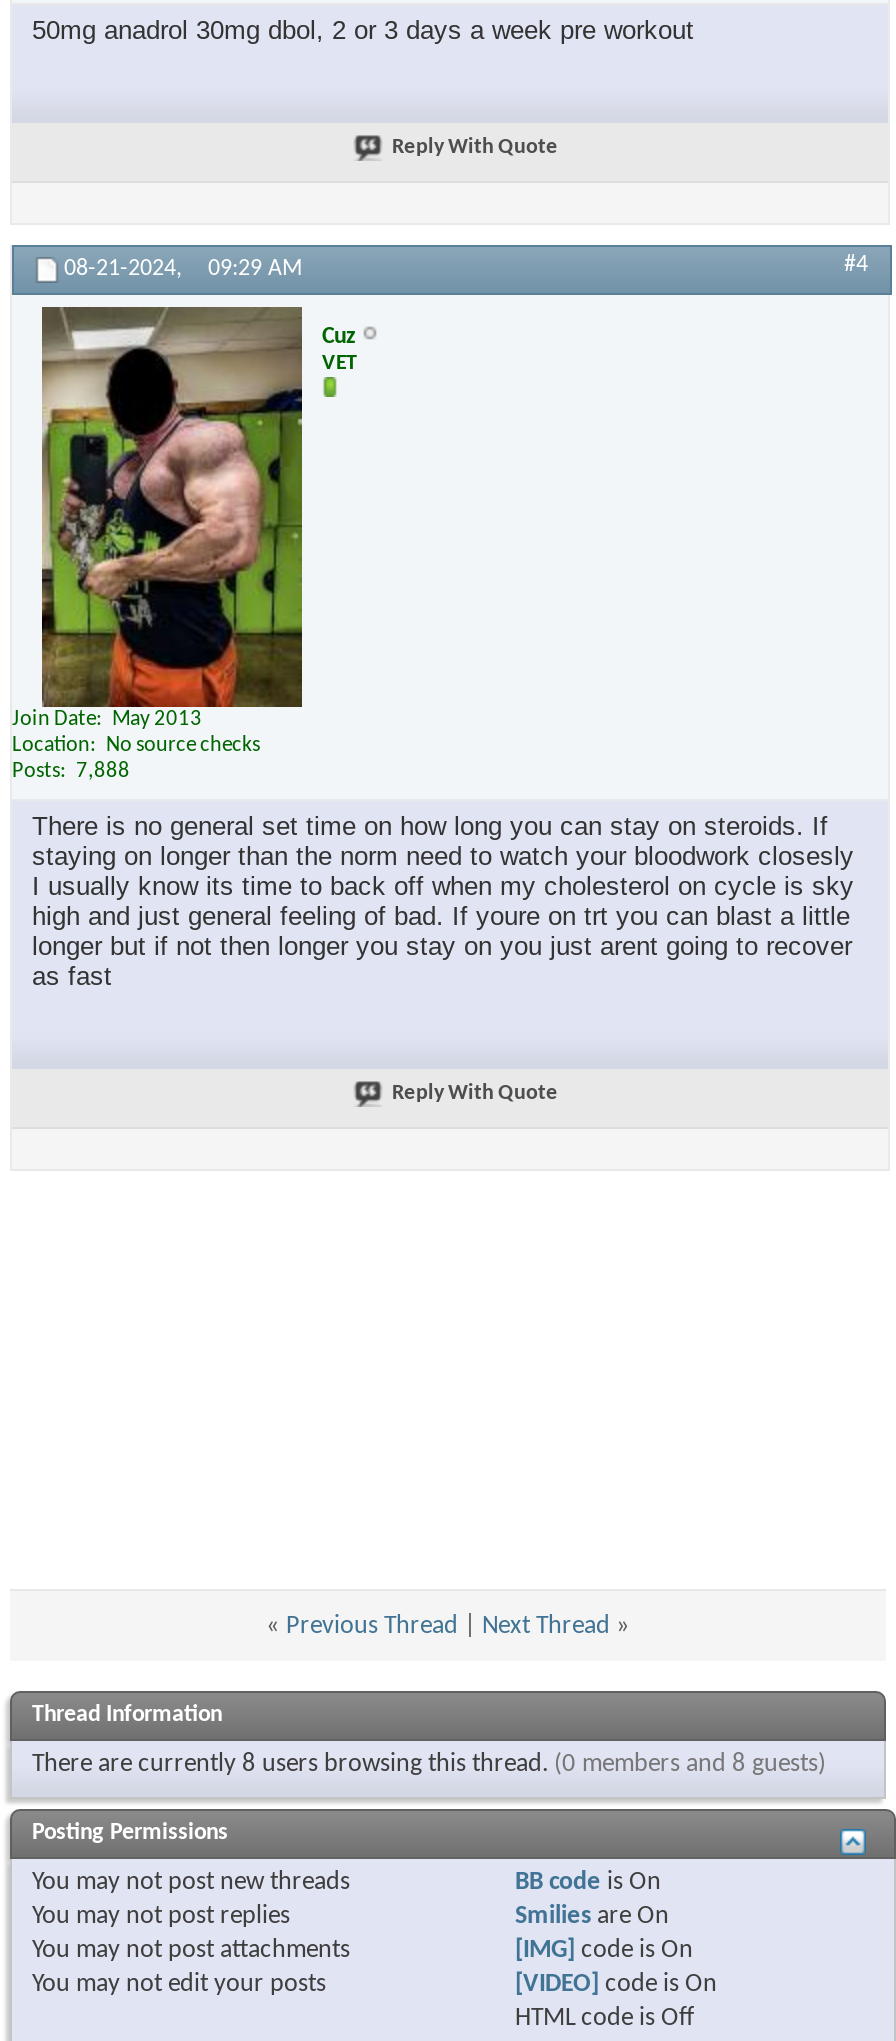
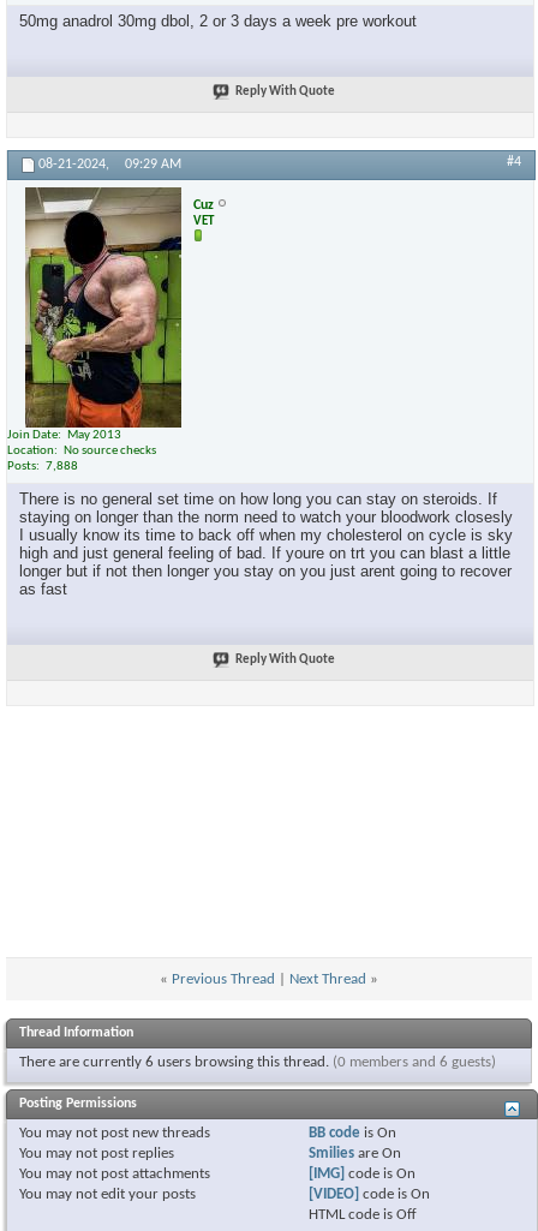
- There are currently 8 users browsing this thread. (0 members and 8 guests)
+ There are currently 6 users browsing this thread. (0 members and 6 guests)
